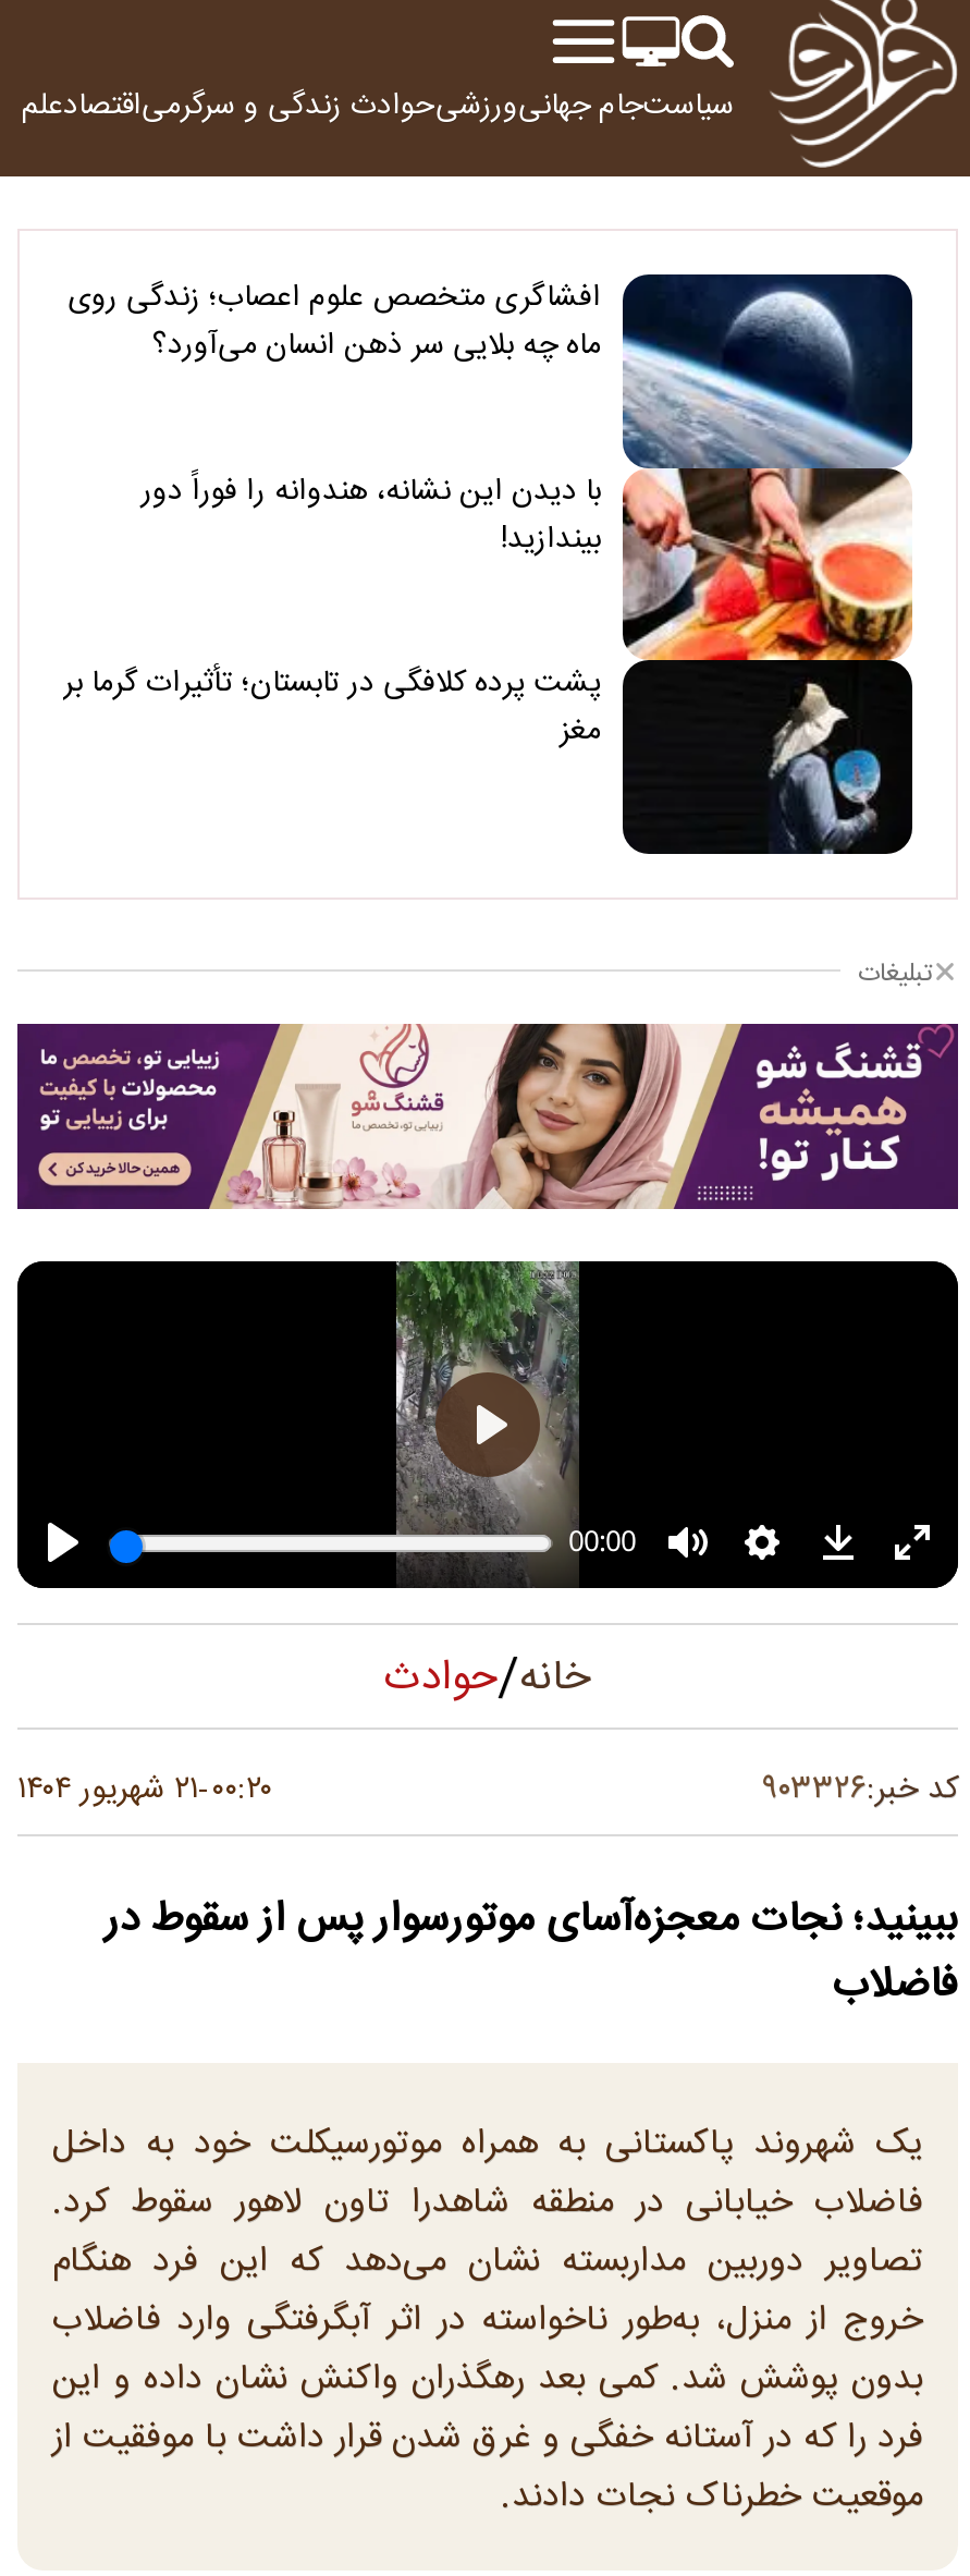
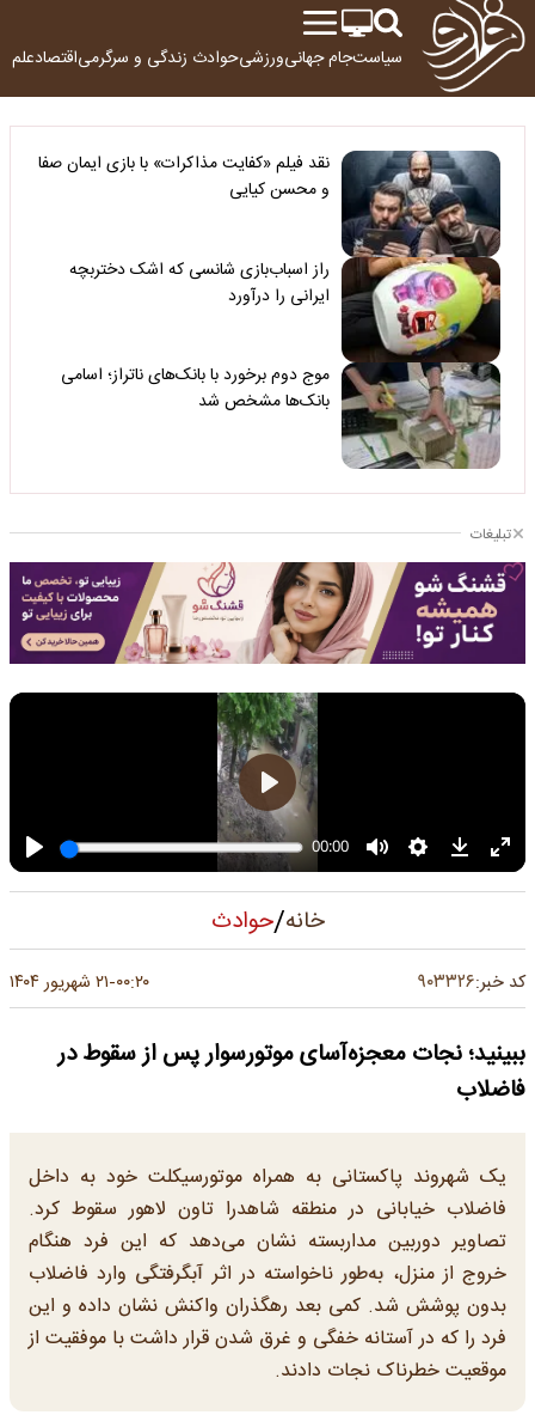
- [image]
- افشاگری متخصص علوم اعصاب؛ زندگی روی
- ماه چه بلایی سر ذهن انسان می‌آورد؟
+ [image]
+ نقد فیلم «کفایت مذاکرات» با بازی ایمان صفا
+ و محسن کیایی

- با دیدن این نشانه، هندوانه را فوراً دور
- بیندازید!
+ راز اسباب‌بازی شانسی که اشک دختربچه
+ ایرانی را درآورد

- پشت پرده کلافگی در تابستان؛ تأثیرات گرما بر
- مغز
+ موج دوم برخورد با بانک‌های ناتراز؛ اسامی
+ بانک‌ها مشخص شد
